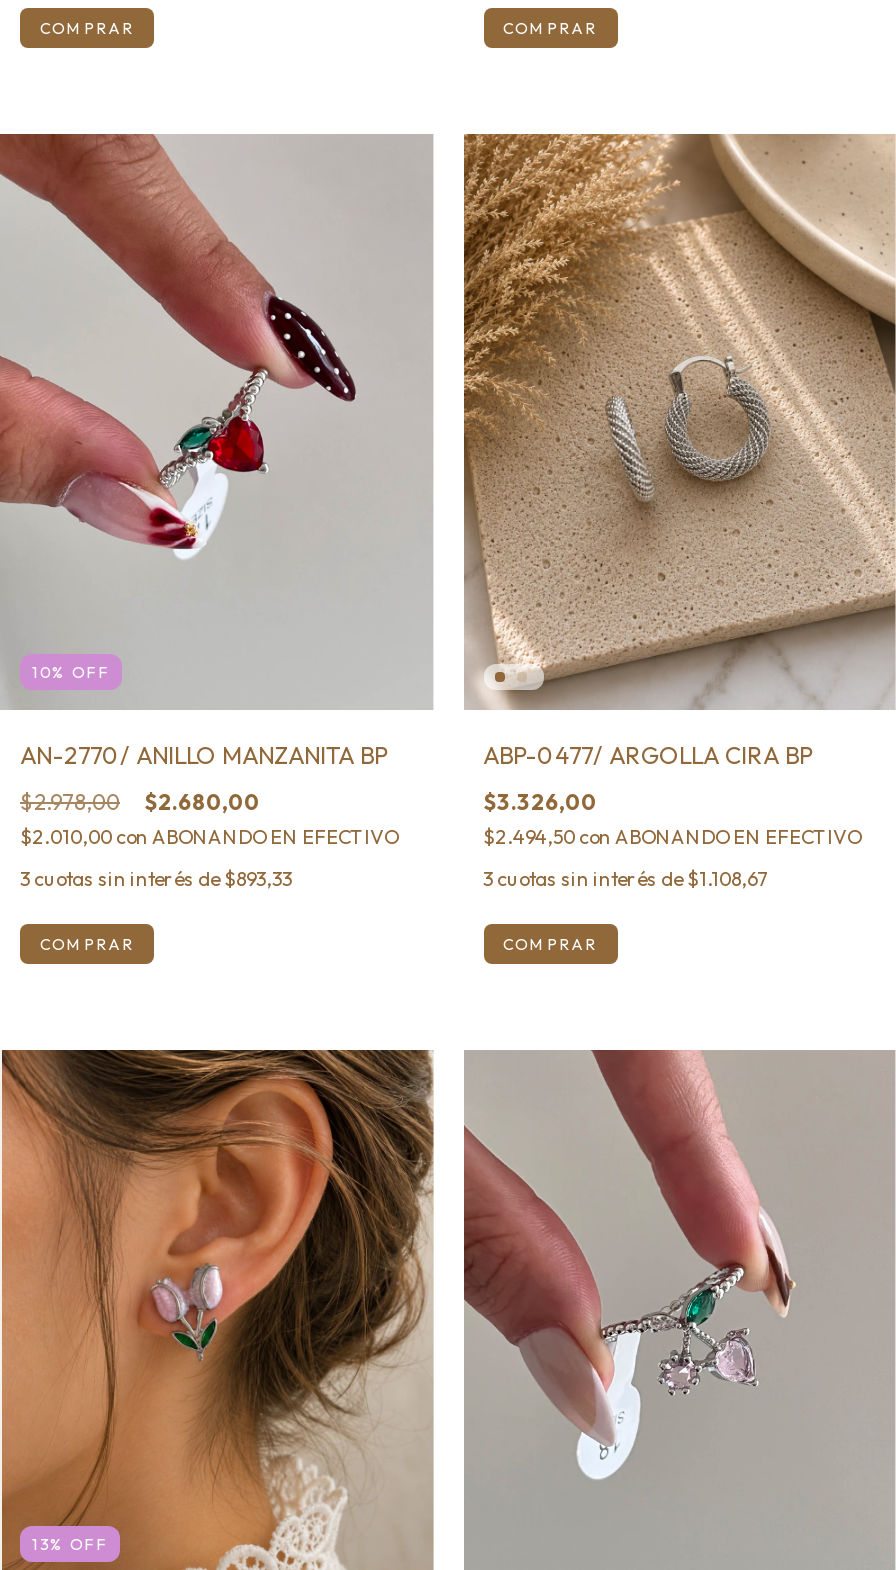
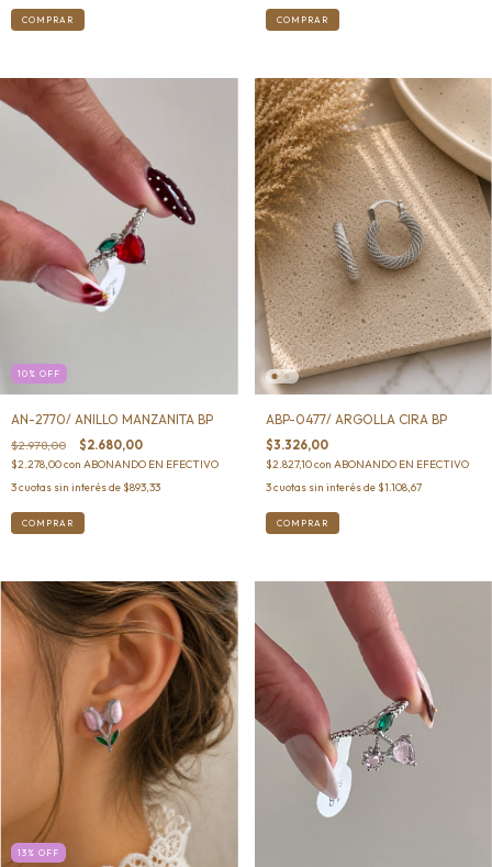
- $2.010,00 con ABONANDO EN EFECTIVO
+ $2.278,00 con ABONANDO EN EFECTIVO

- $2.494,50 con ABONANDO EN EFECTIVO
+ $2.827,10 con ABONANDO EN EFECTIVO
